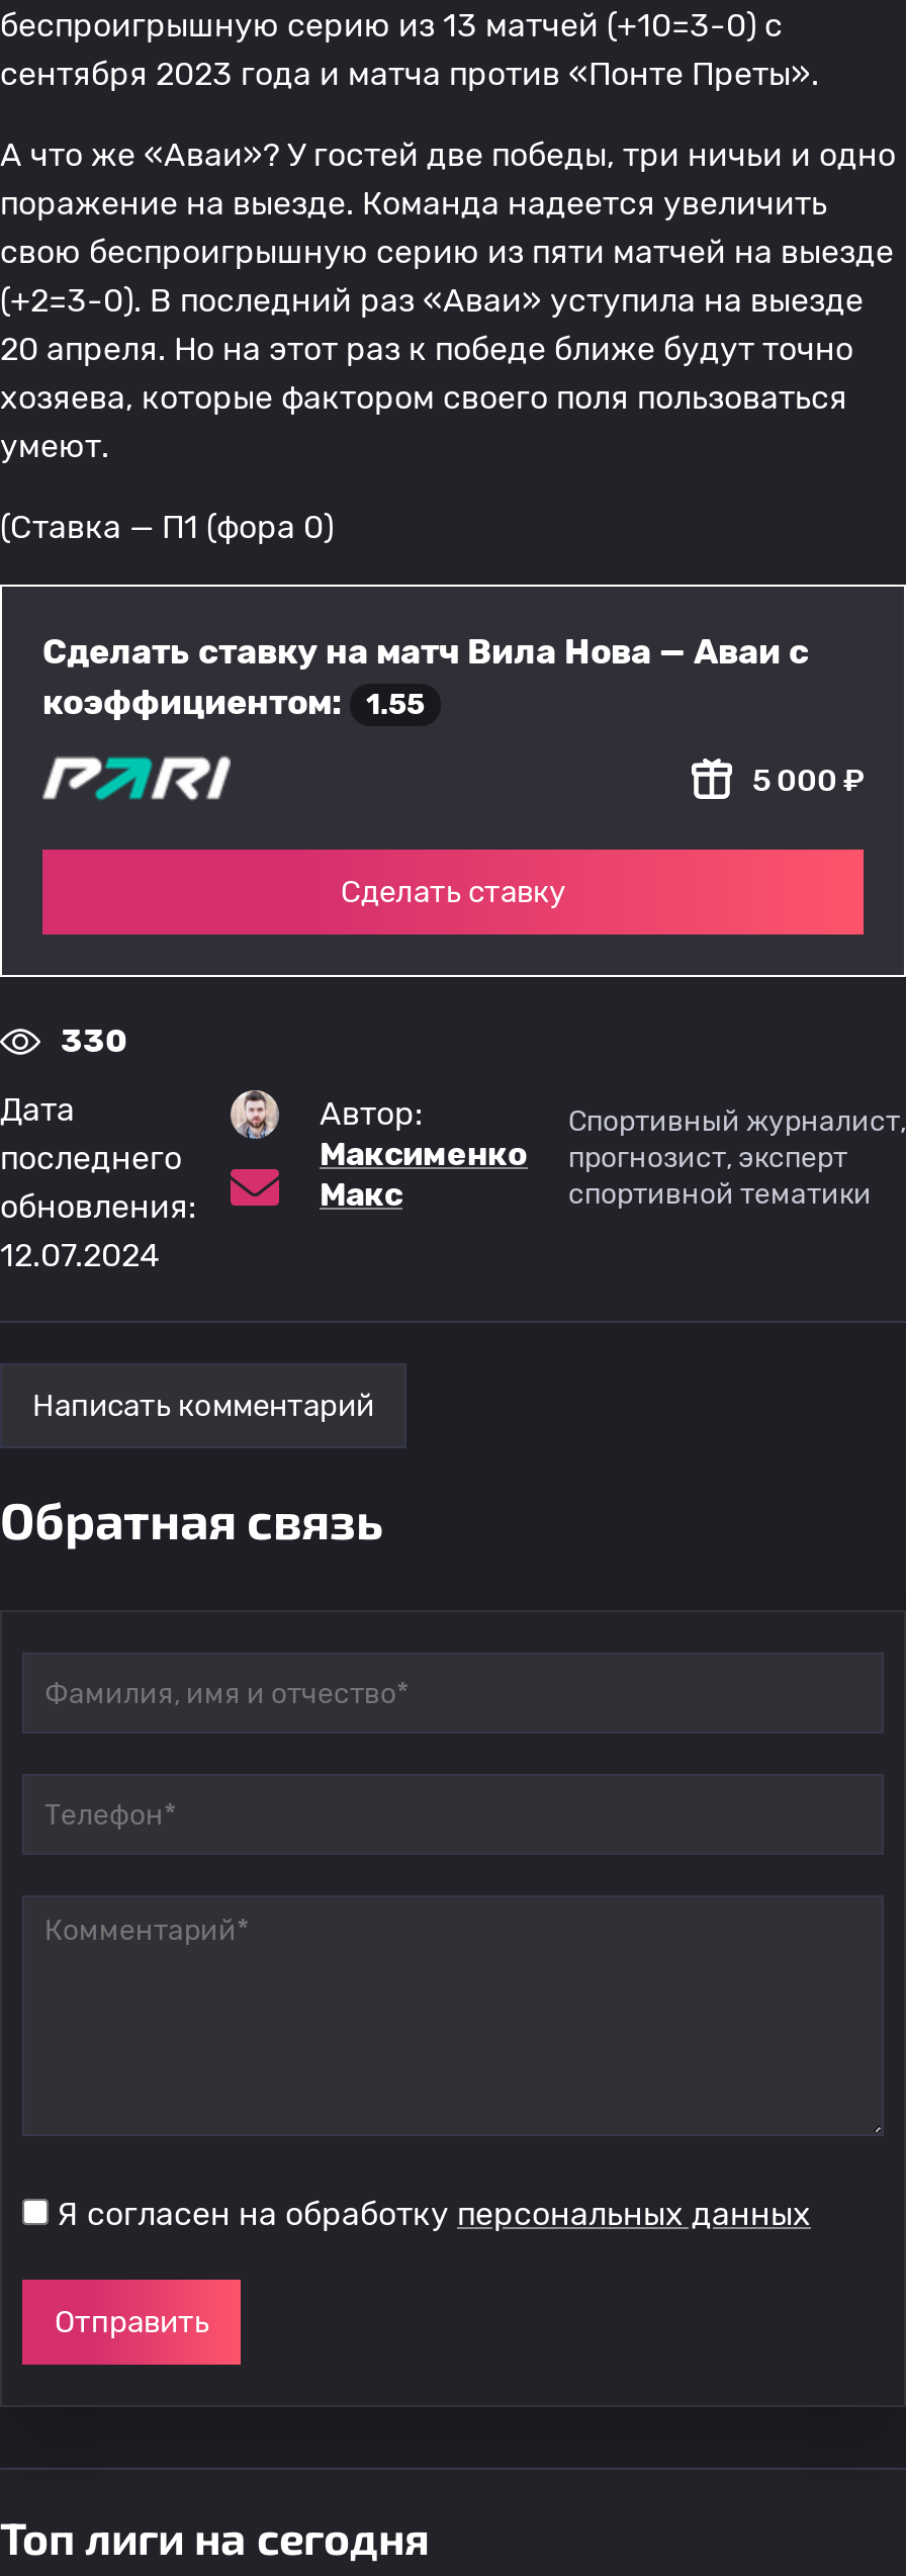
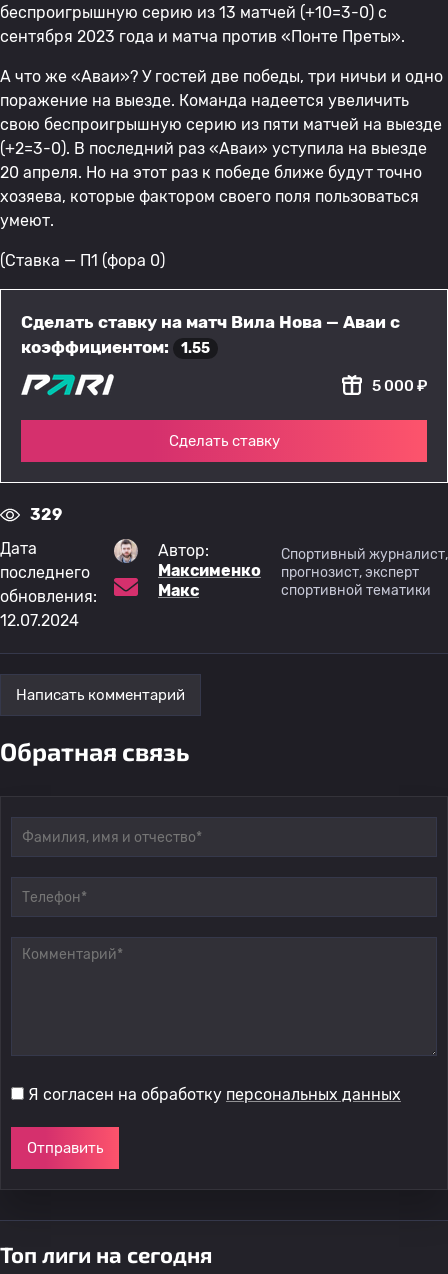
- 330
+ 329
